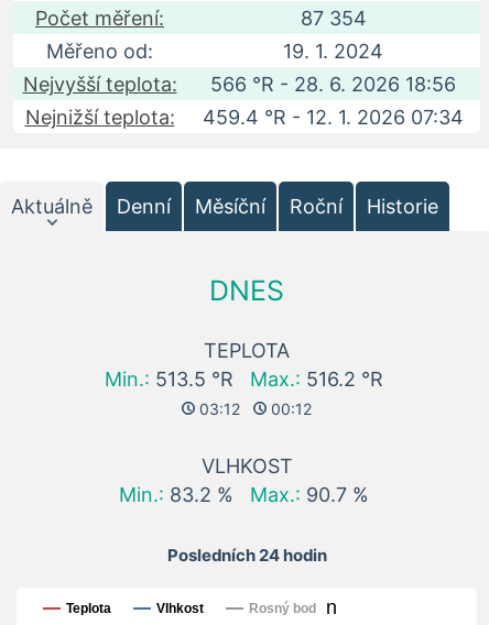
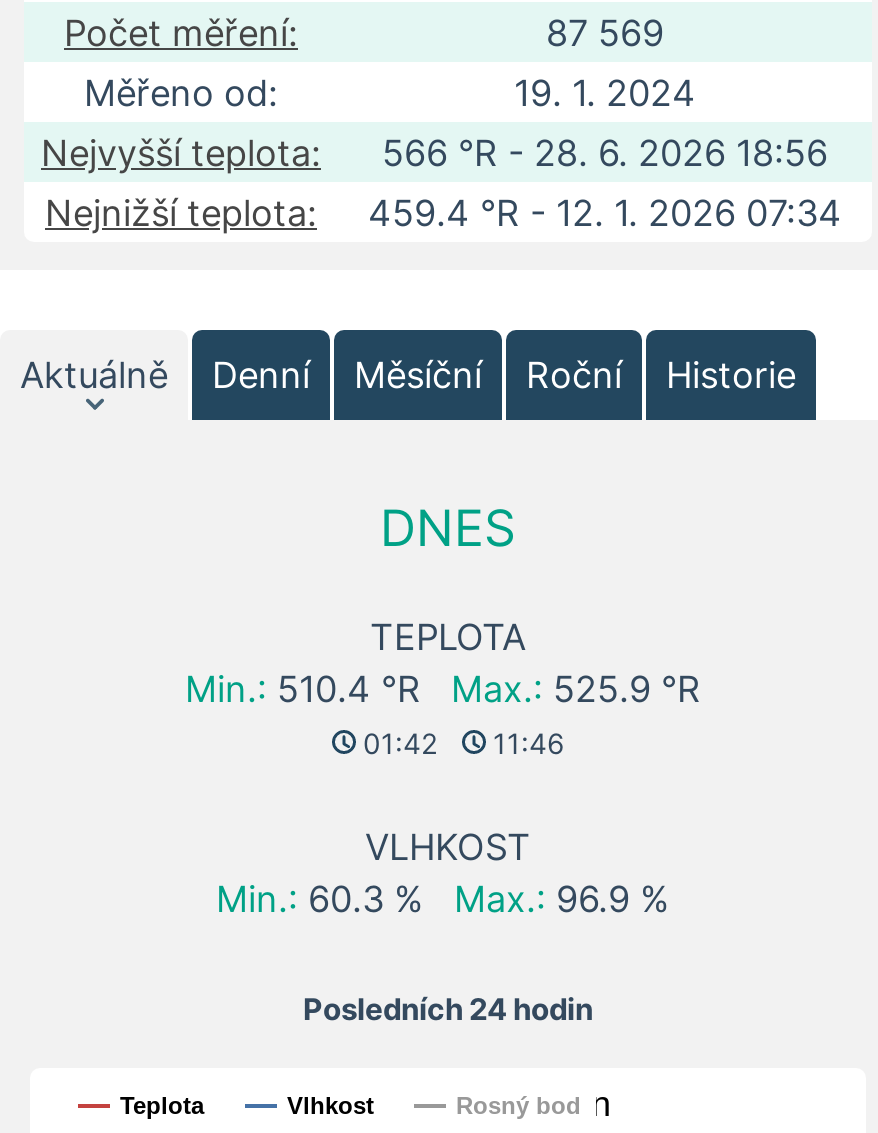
- 87 354
+ 87 569

- Min.: 513.5 °R Max.: 516.2 °R
+ Min.: 510.4 °R Max.: 525.9 °R

- 03:12
+ 01:42

- 00:12
+ 11:46

- Min.: 83.2 % Max.: 90.7 %
+ Min.: 60.3 % Max.: 96.9 %
